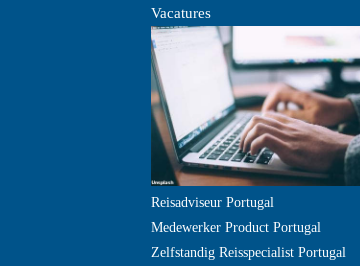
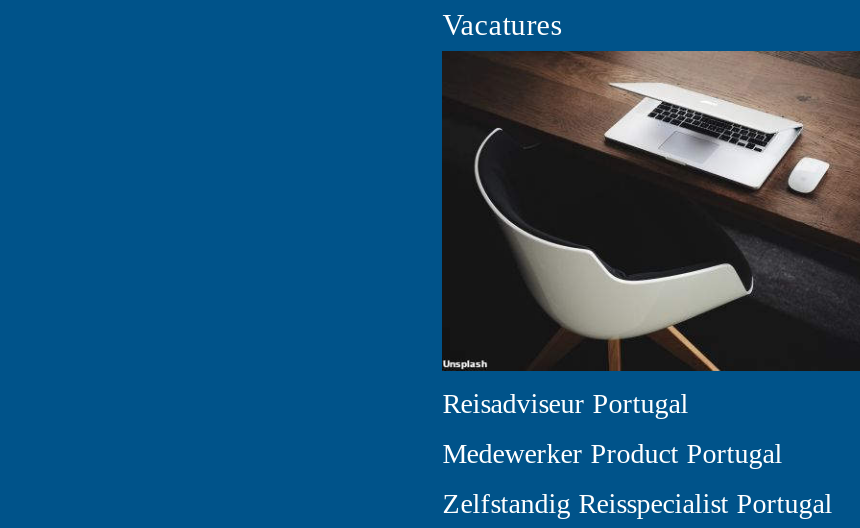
- [image]
+ [image]
